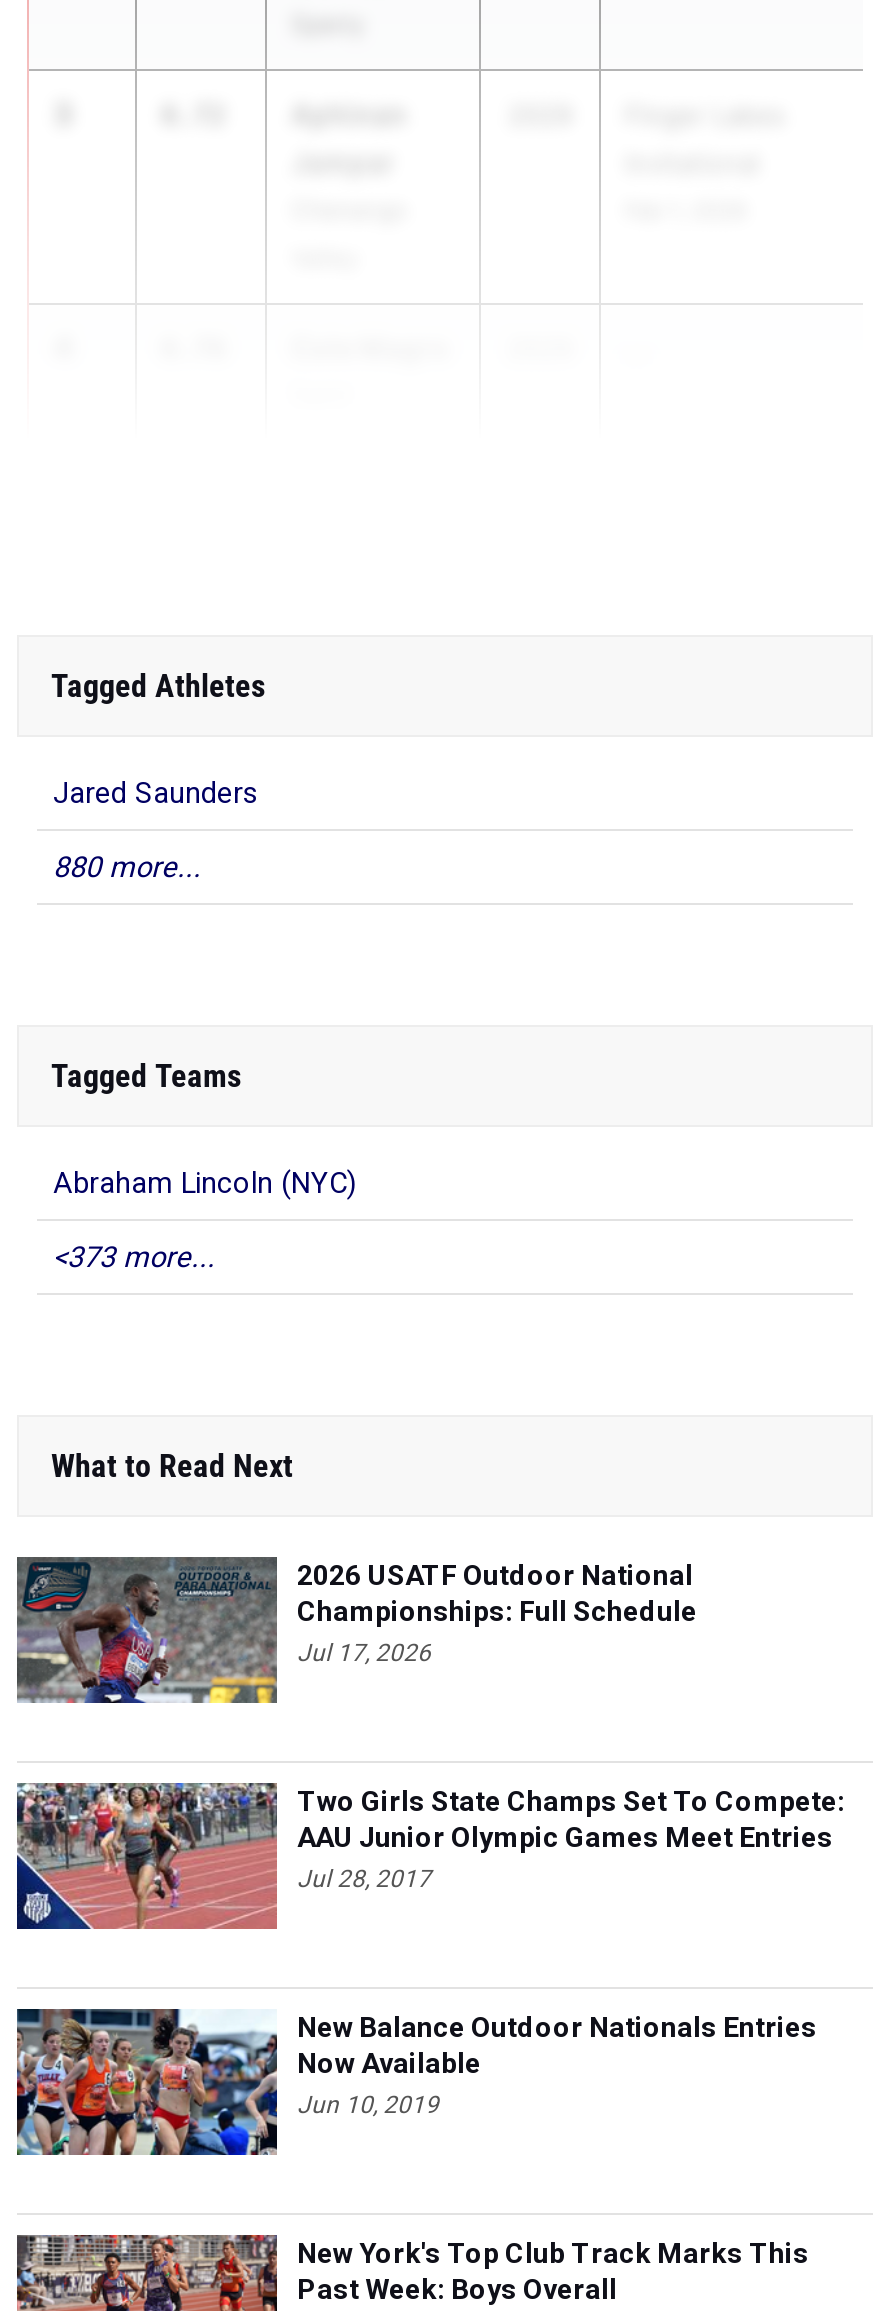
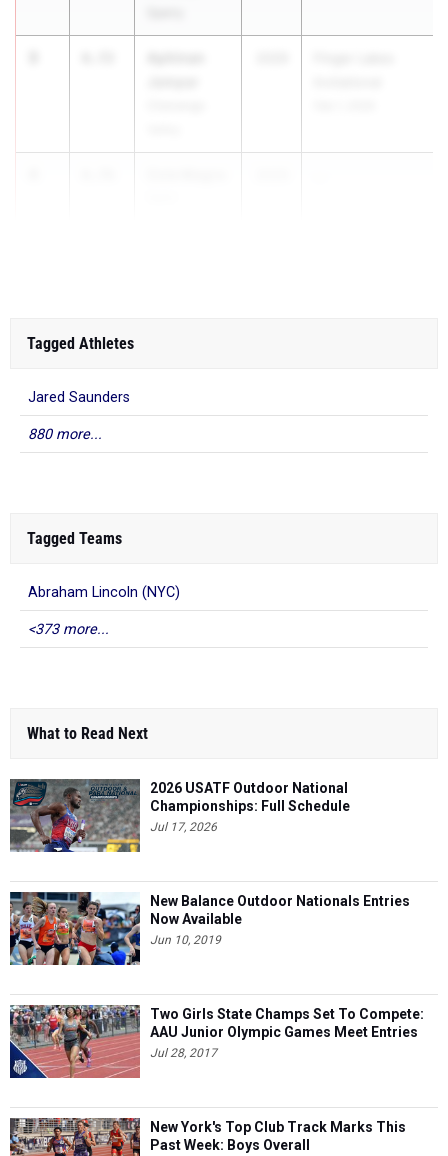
moved down: [image] | Two Girls State Champs Set To Compete: | AAU Junior Olympic Games Meet Entries | Jul 28, 2017

moved up: [image] | New Balance Outdoor Nationals Entries | Now Available | Jun 10, 2019
